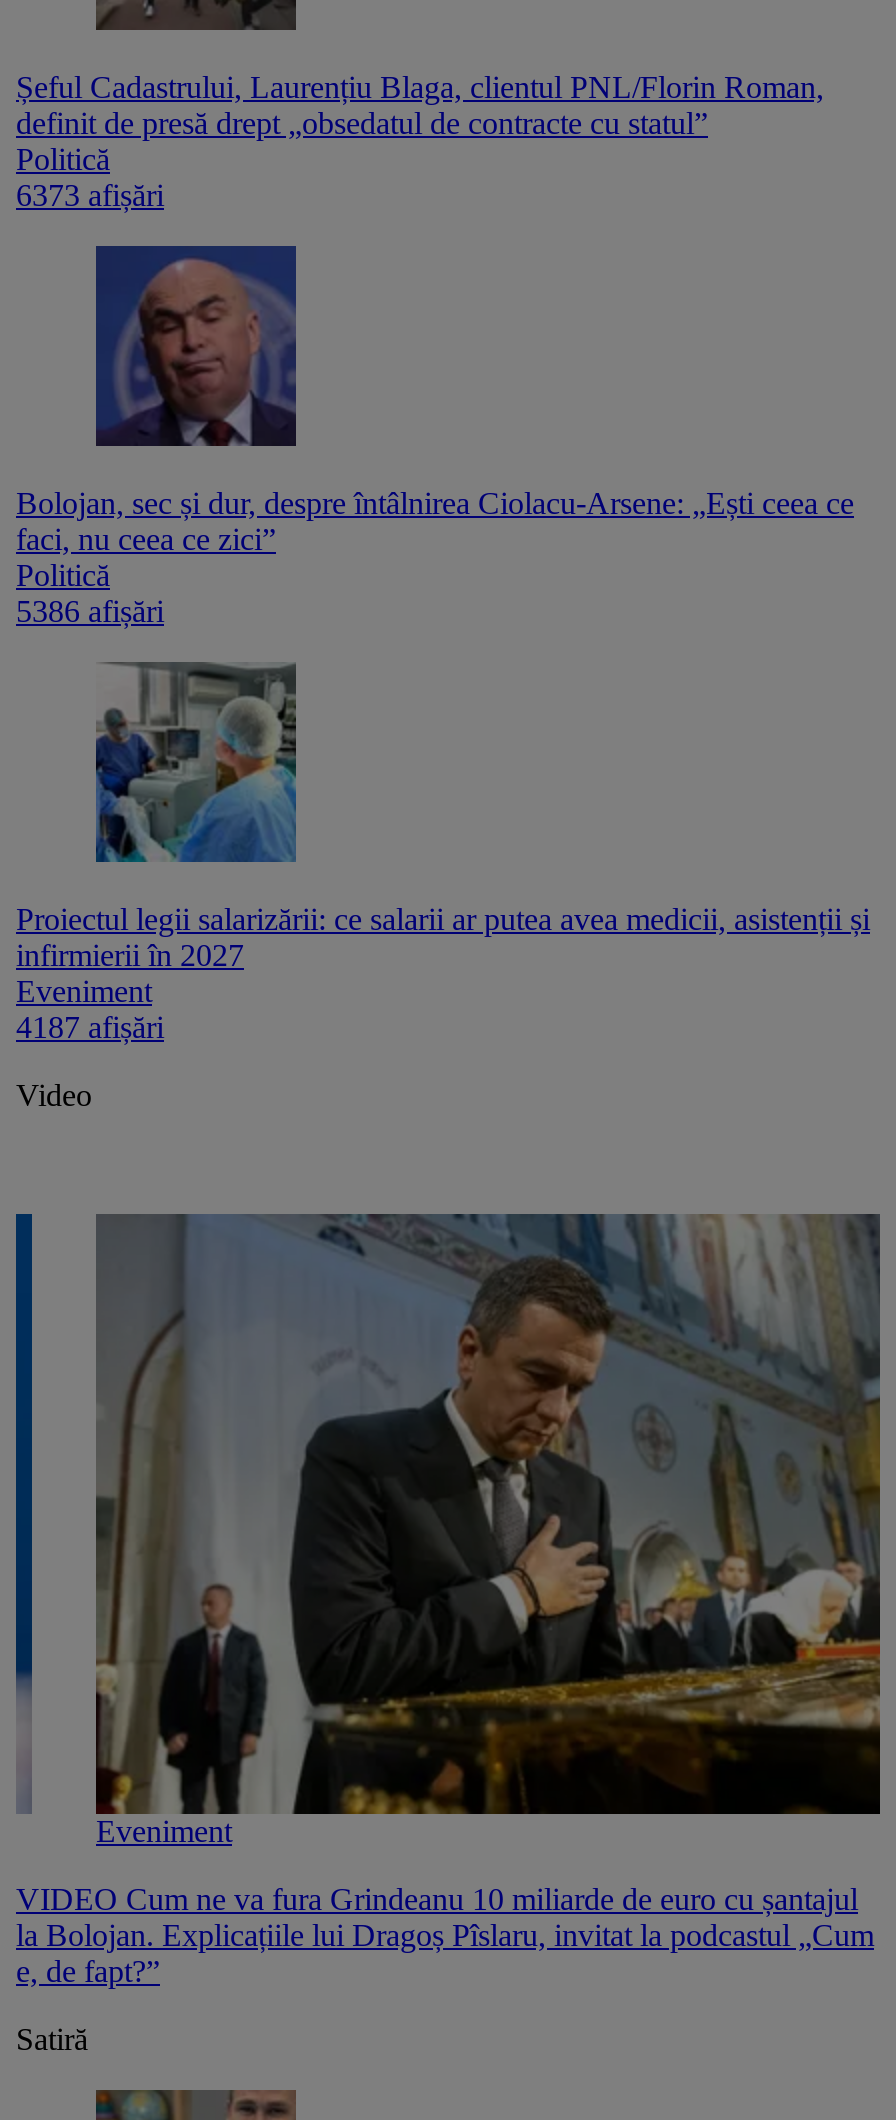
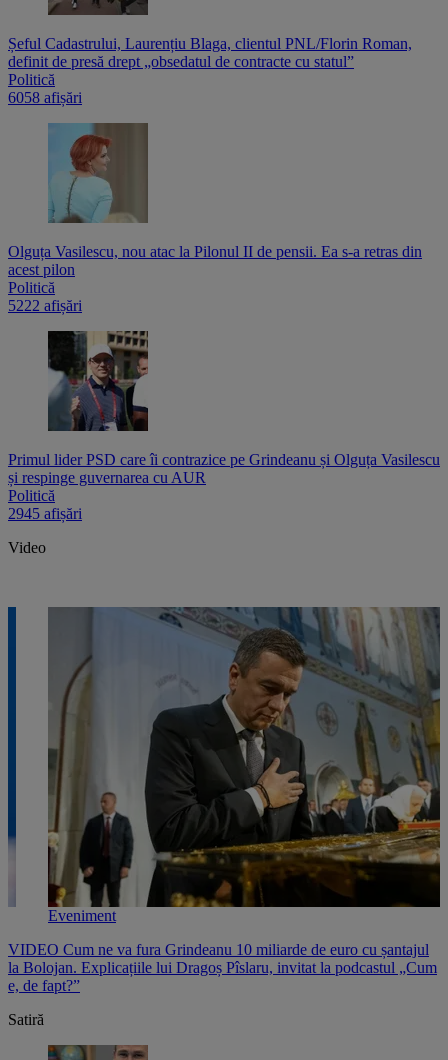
- 6373 afișări
+ 6058 afișări

- [image]
- Bolojan, sec și dur, despre întâlnirea Ciolacu-Arsene: „Ești ceea ce
- faci, nu ceea ce zici”
+ [image]
+ Olguța Vasilescu, nou atac la Pilonul II de pensii. Ea s-a retras din
+ acest pilon

- 5386 afișări
+ 5222 afișări

- [image]
- Proiectul legii salarizării: ce salarii ar putea avea medicii, asistenții și
- infirmierii în 2027
- Eveniment
- 4187 afișări
+ [image]
+ Primul lider PSD care îi contrazice pe Grindeanu și Olguța Vasilescu
+ și respinge guvernarea cu AUR
+ Politică
+ 2945 afișări
